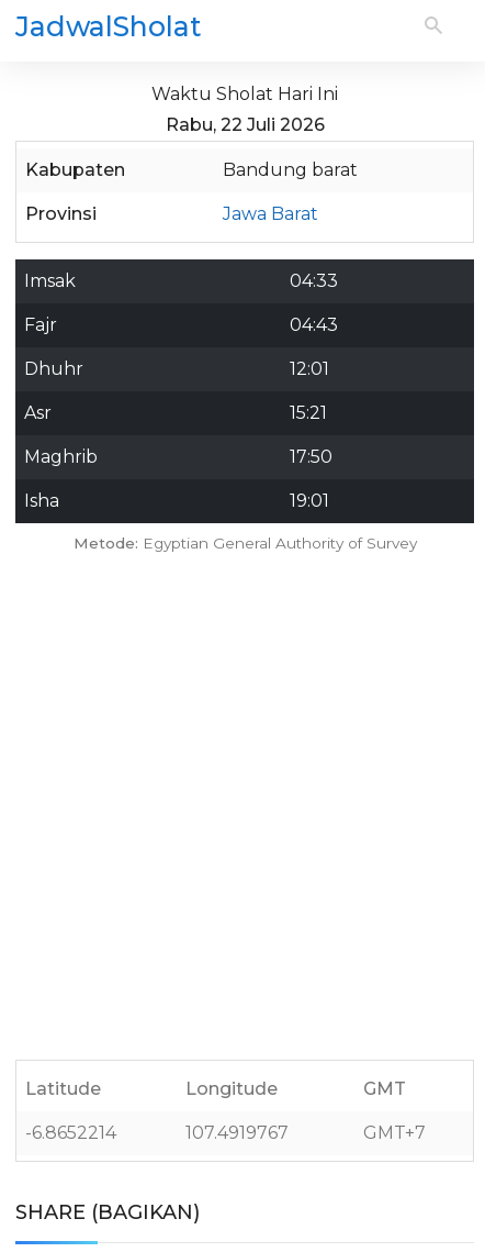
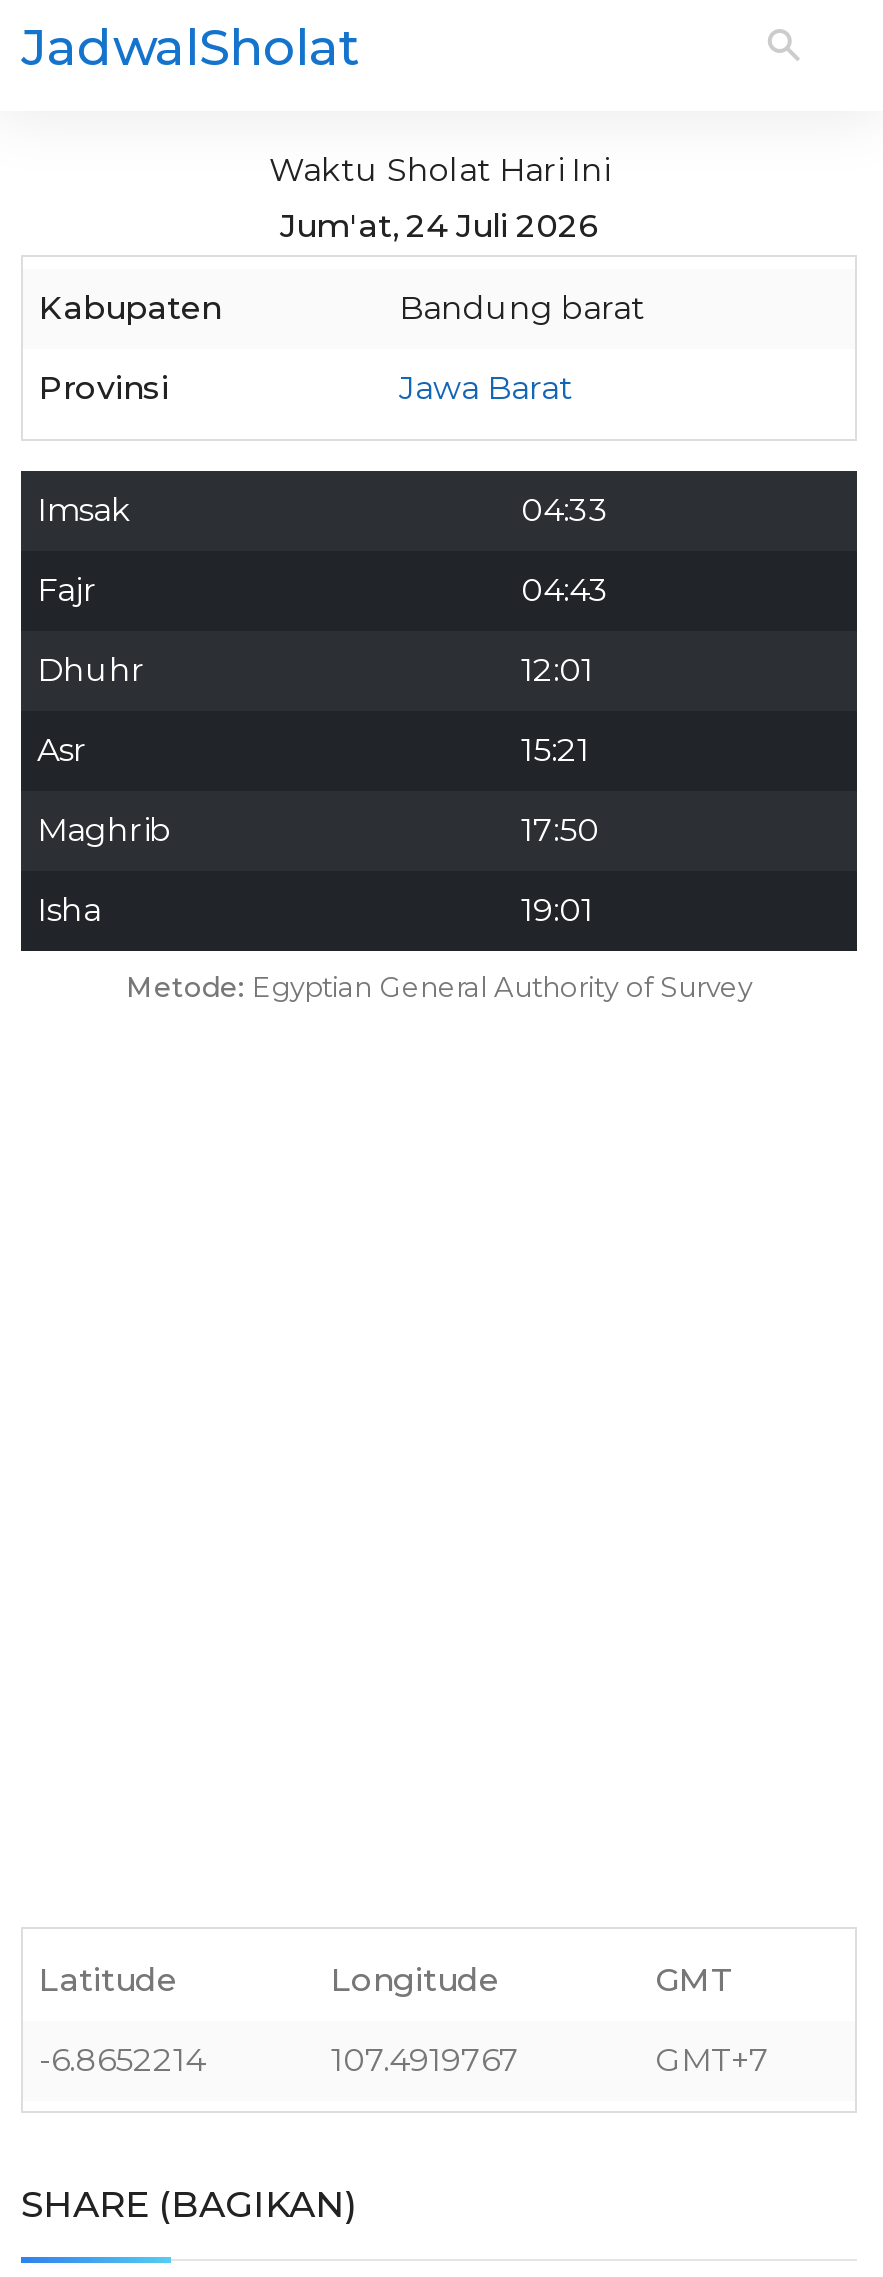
- Rabu, 22 Juli 2026
+ Jum'at, 24 Juli 2026
